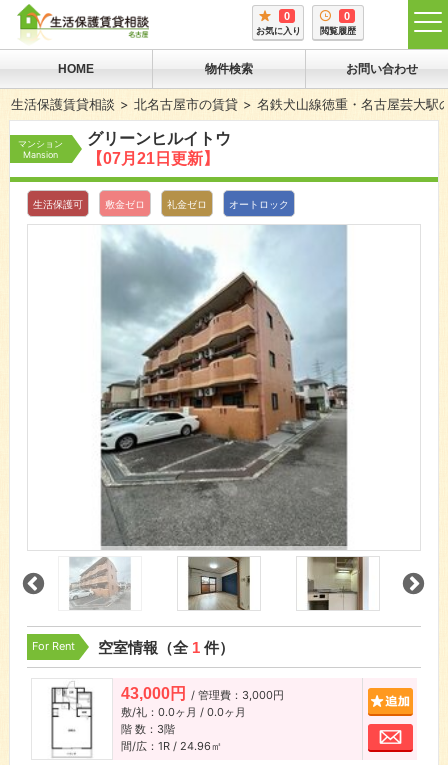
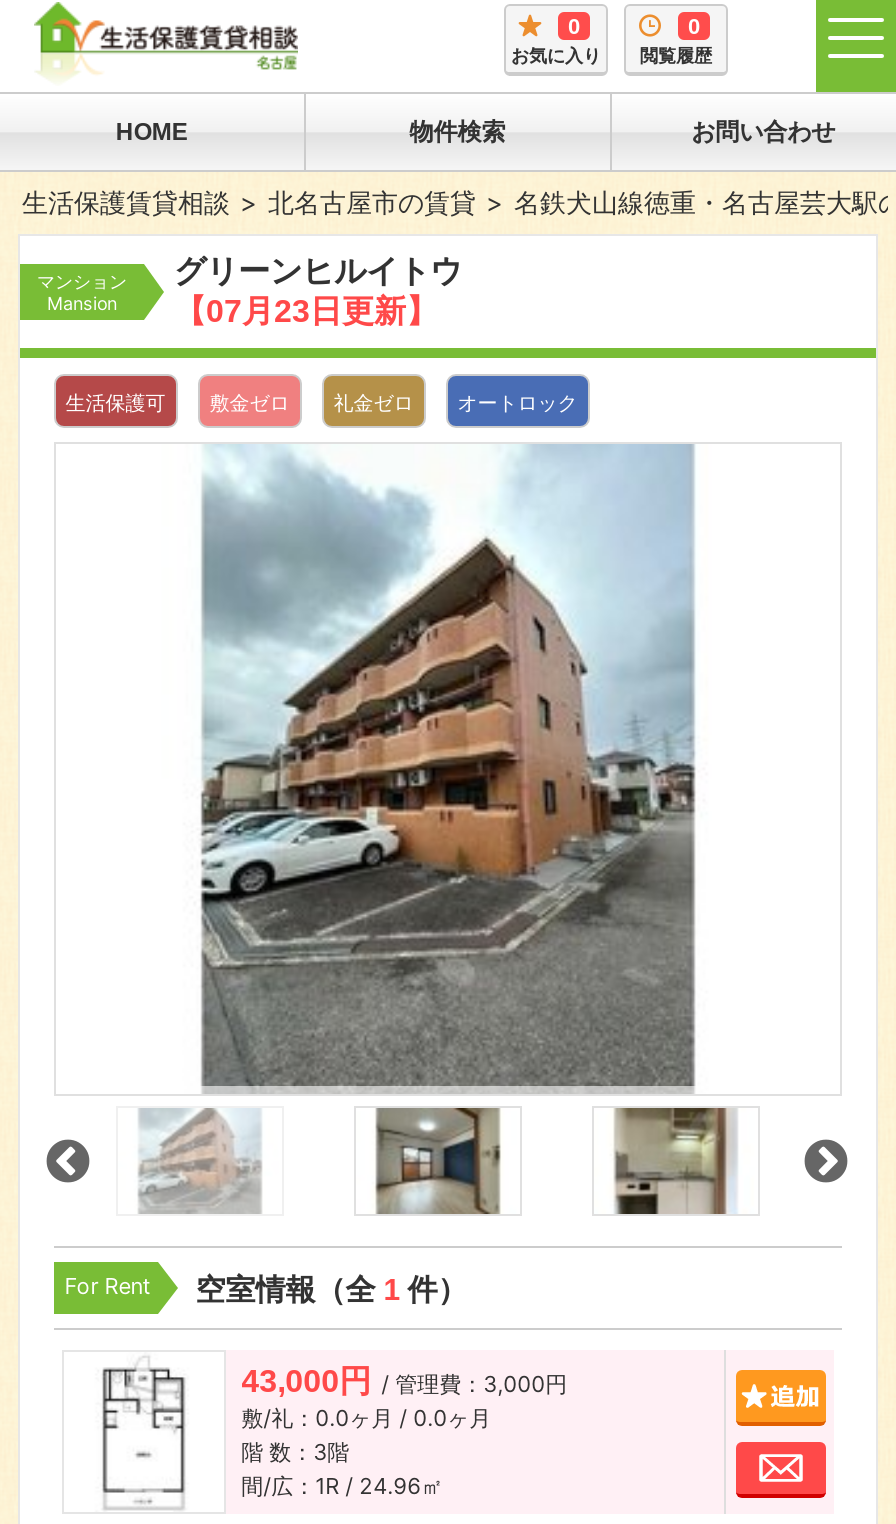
- 【07月21日更新】
+ 【07月23日更新】
